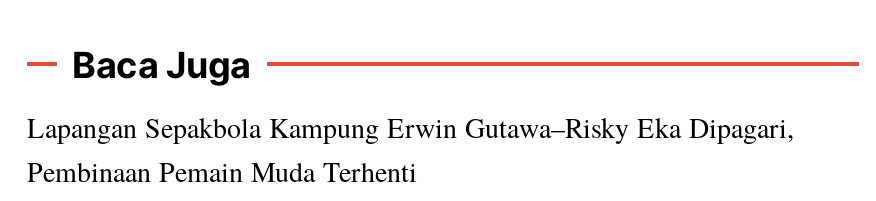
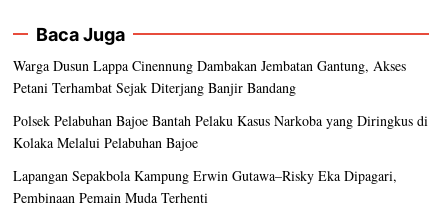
+ Warga Dusun Lappa Cinennung Dambakan Jembatan Gantung, Akses
+ Petani Terhambat Sejak Diterjang Banjir Bandang
+ Polsek Pelabuhan Bajoe Bantah Pelaku Kasus Narkoba yang Diringkus di
+ Kolaka Melalui Pelabuhan Bajoe
